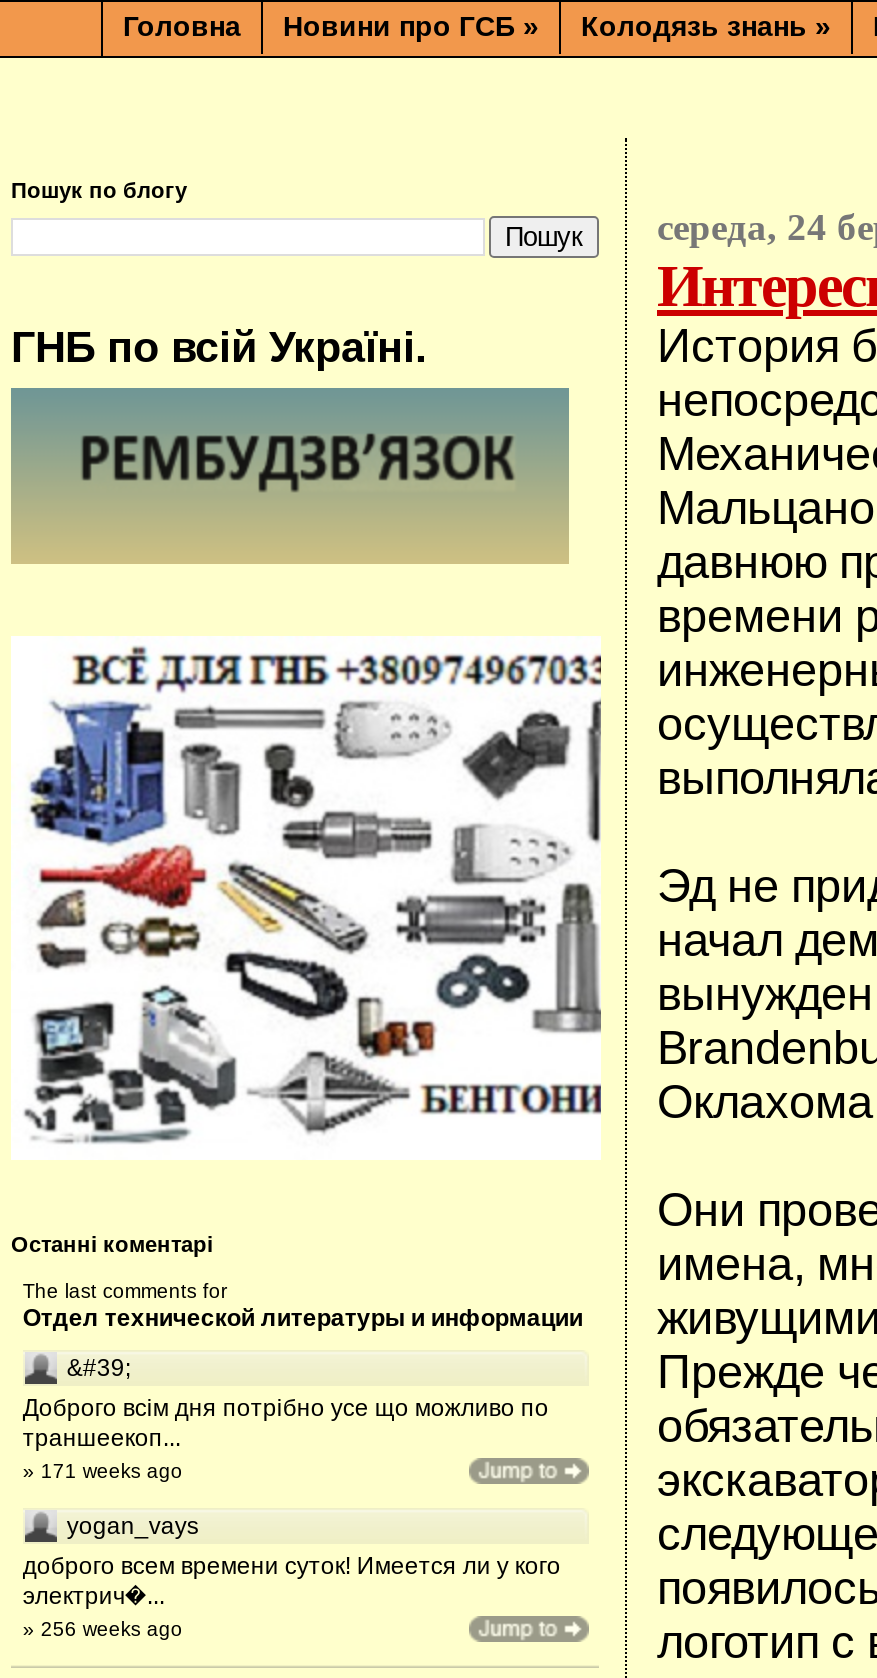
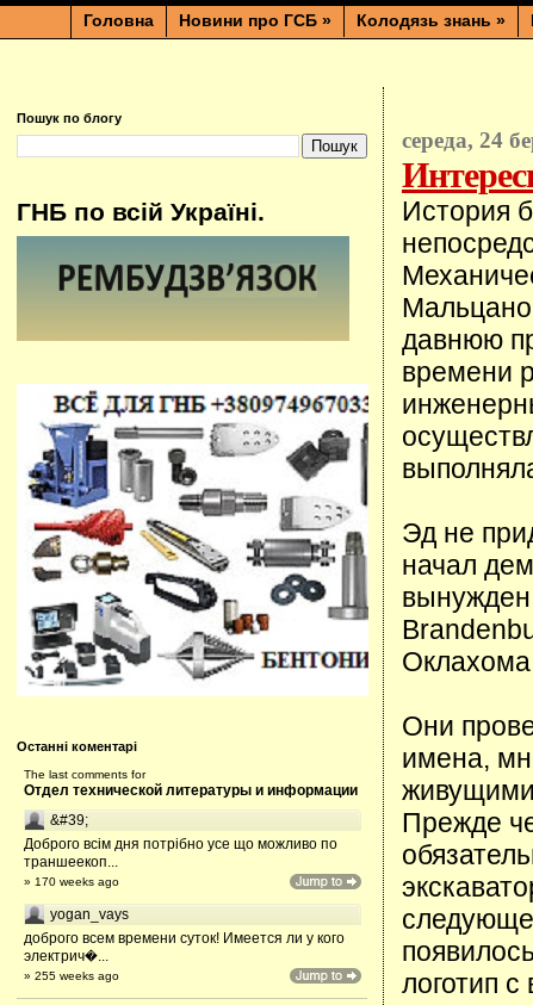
- » 171 weeks ago
+ » 170 weeks ago

- » 256 weeks ago
+ » 255 weeks ago
